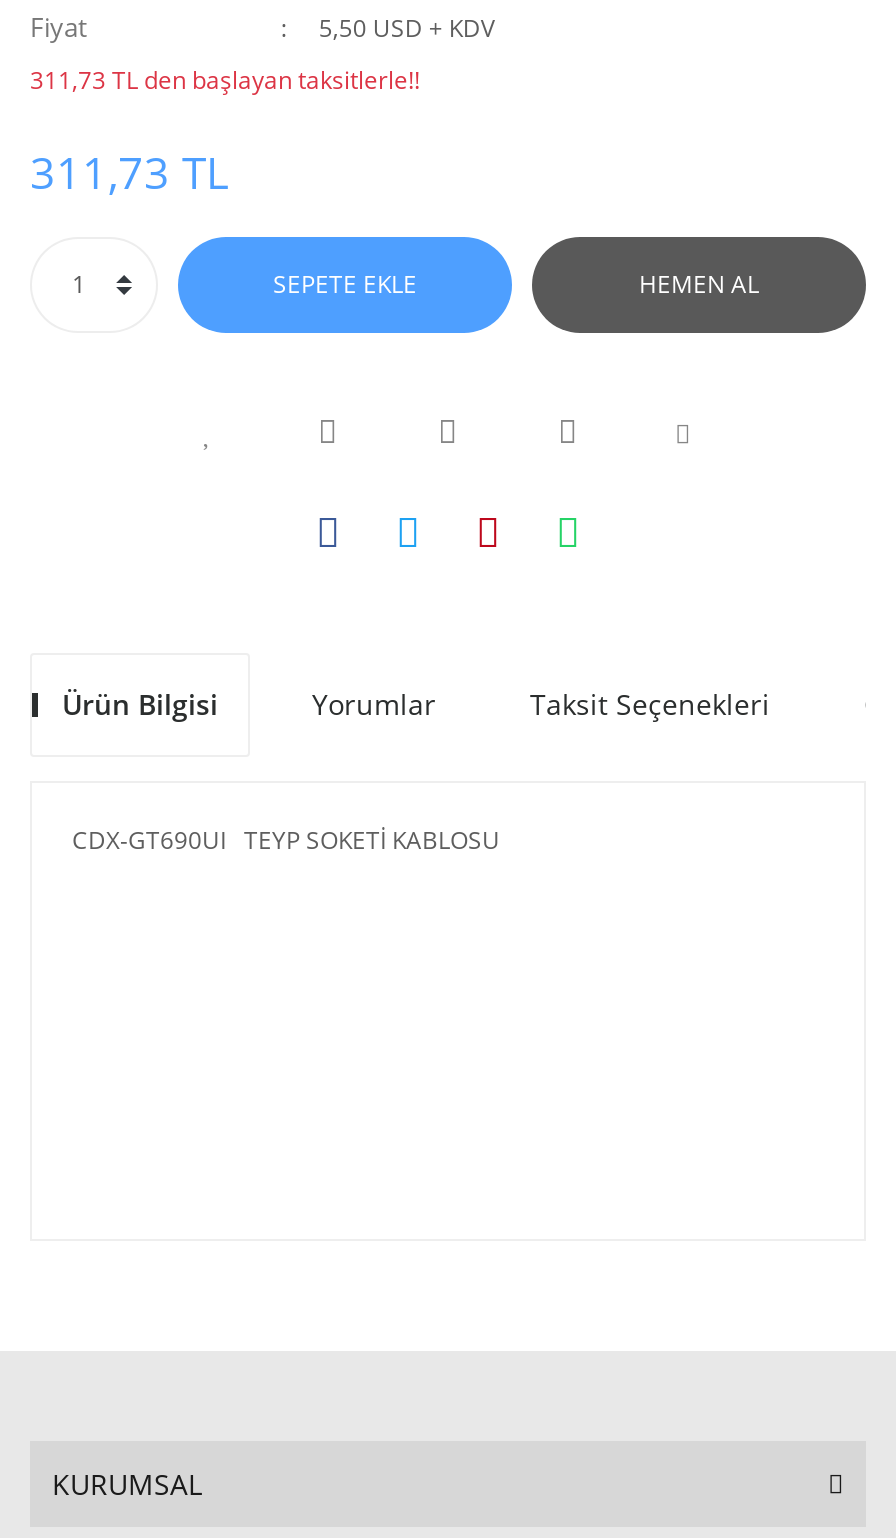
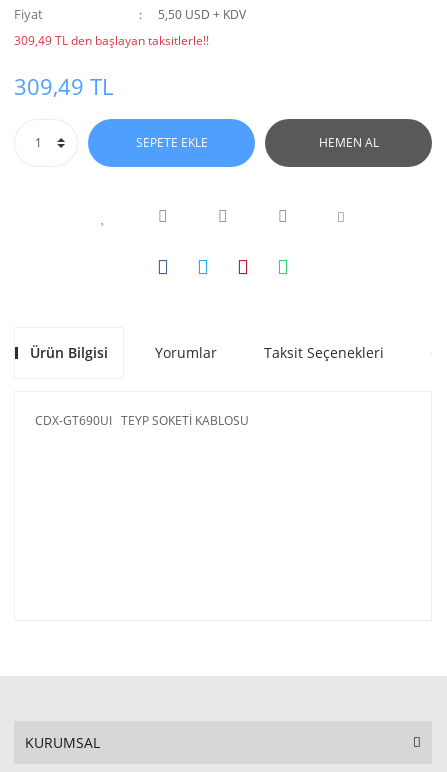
- 311,73 TL den başlayan taksitlerle!!
+ 309,49 TL den başlayan taksitlerle!!

- 311,73 TL
+ 309,49 TL
